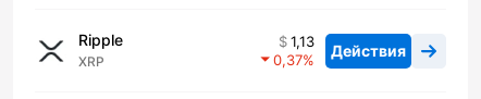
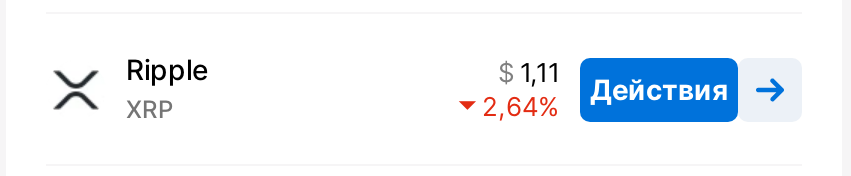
- 1,13 Действия
+ 1,11 Действия

- 0,37
+ 2,64
